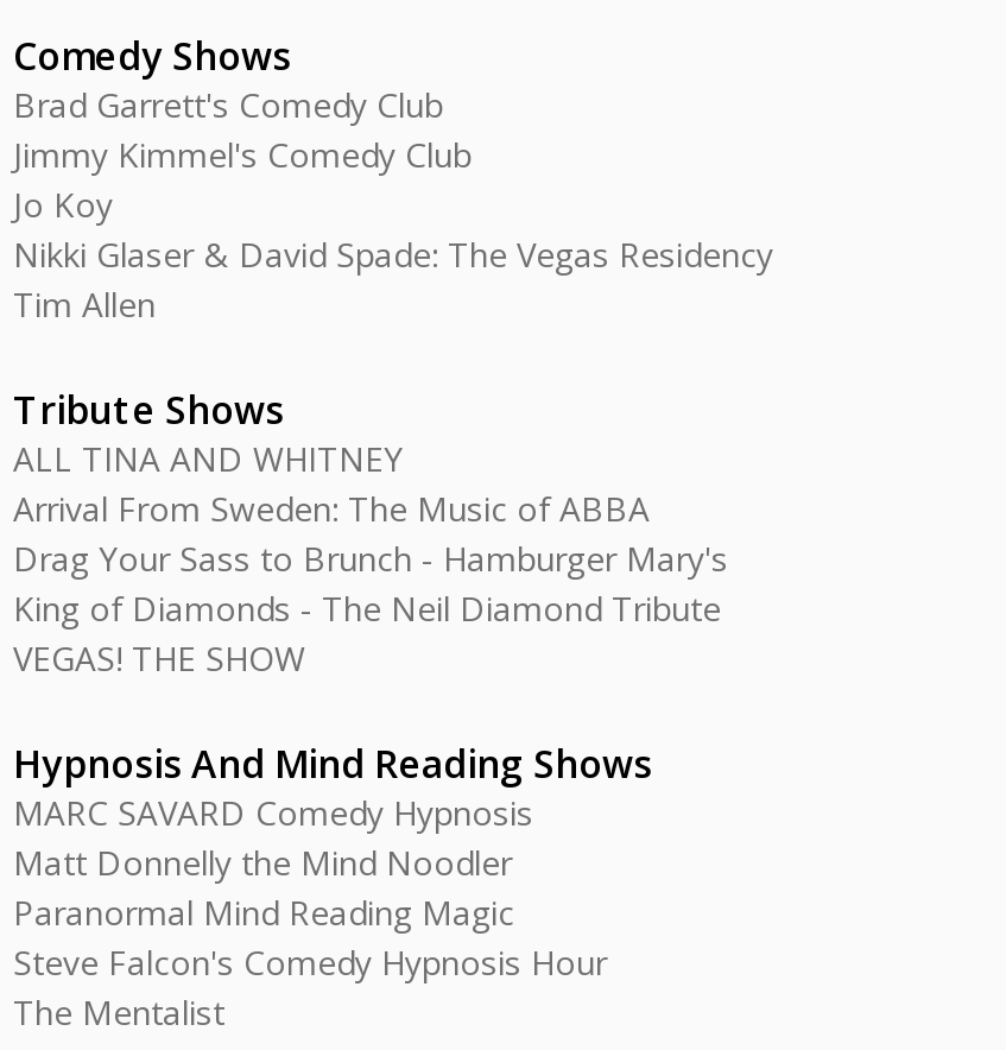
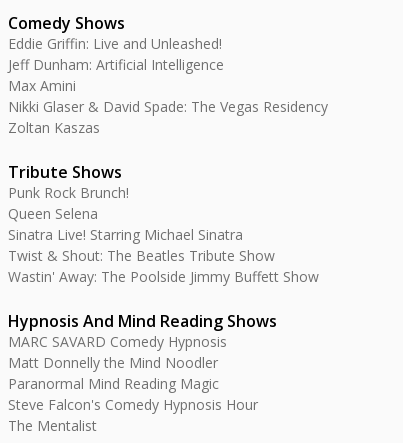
- Brad Garrett's Comedy Club
- Jimmy Kimmel's Comedy Club
- Jo Koy
+ Eddie Griffin: Live and Unleashed!
+ Jeff Dunham: Artificial Intelligence
+ Max Amini

- Tim Allen
+ Zoltan Kaszas

- ALL TINA AND WHITNEY
- Arrival From Sweden: The Music of ABBA
- Drag Your Sass to Brunch - Hamburger Mary's
- King of Diamonds - The Neil Diamond Tribute
- VEGAS! THE SHOW
+ Punk Rock Brunch!
+ Queen Selena
+ Sinatra Live! Starring Michael Sinatra
+ Twist & Shout: The Beatles Tribute Show
+ Wastin' Away: The Poolside Jimmy Buffett Show
